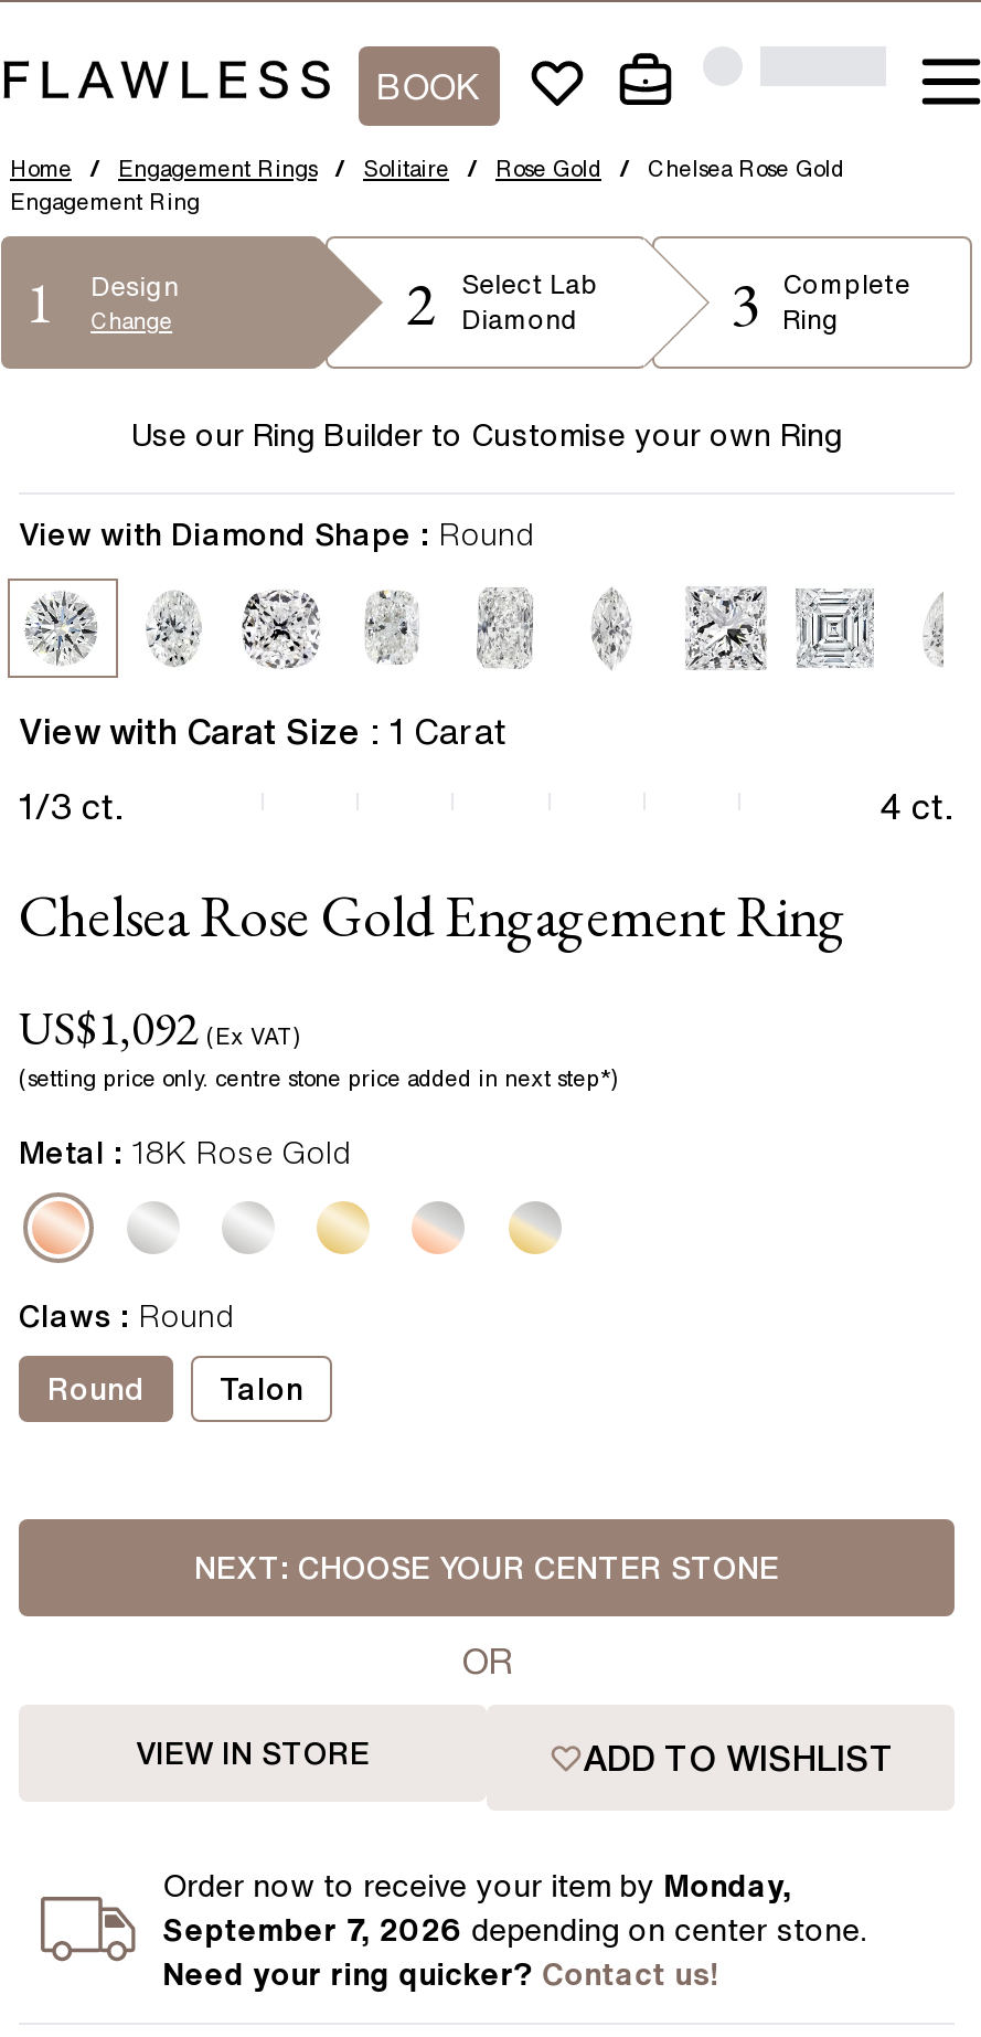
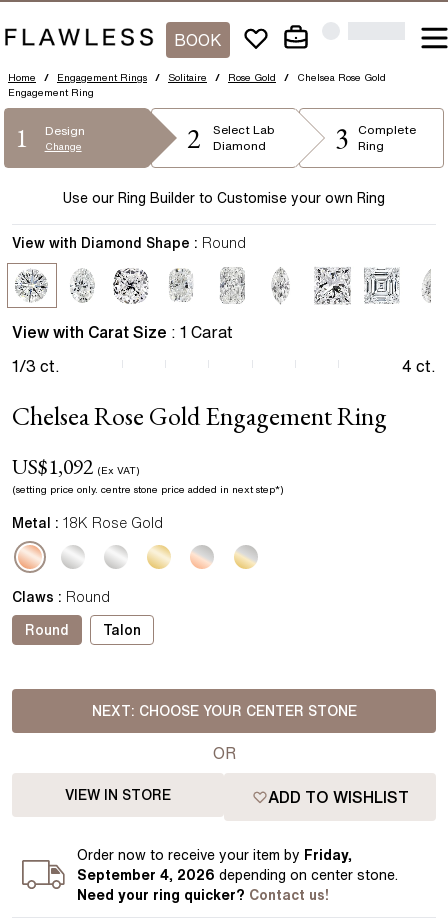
- Order now to receive your item by Monday,
+ Order now to receive your item by Friday,

- September 7, 2026 depending on center stone.
+ September 4, 2026 depending on center stone.
